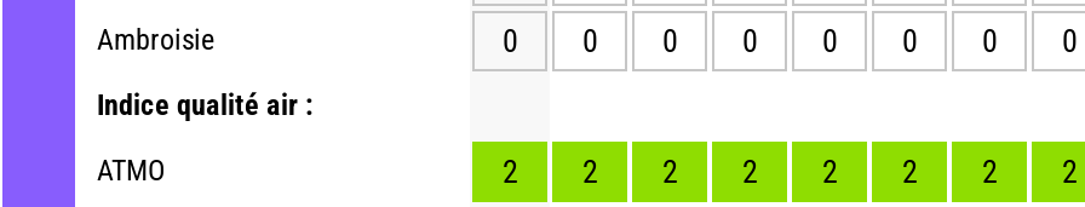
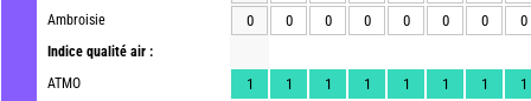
- 2
+ 1

- 2
+ 1

- 2
+ 1

- 2
+ 1

- 2
+ 1

- 2
+ 1

- 2
+ 1

- 2
+ 1
